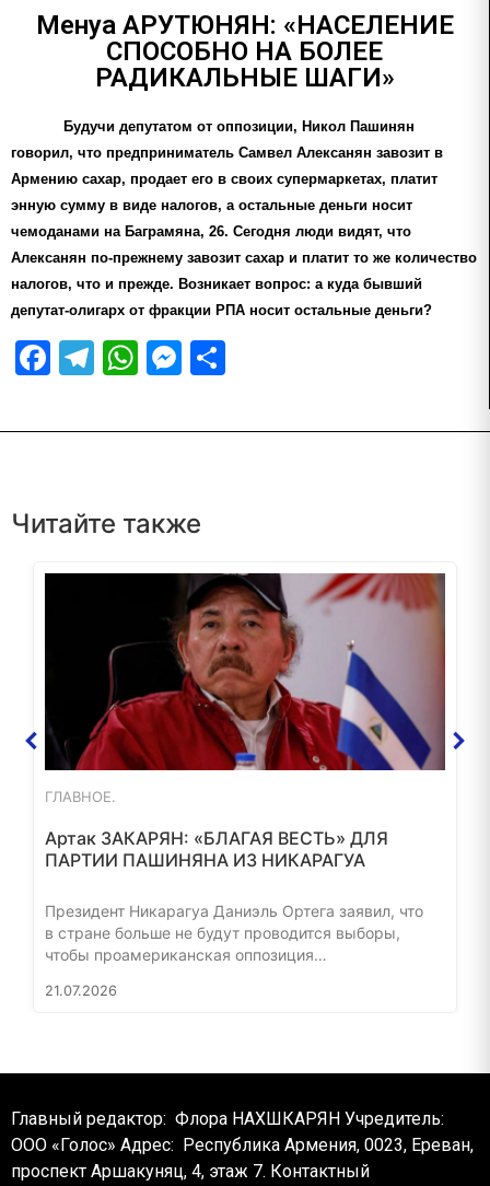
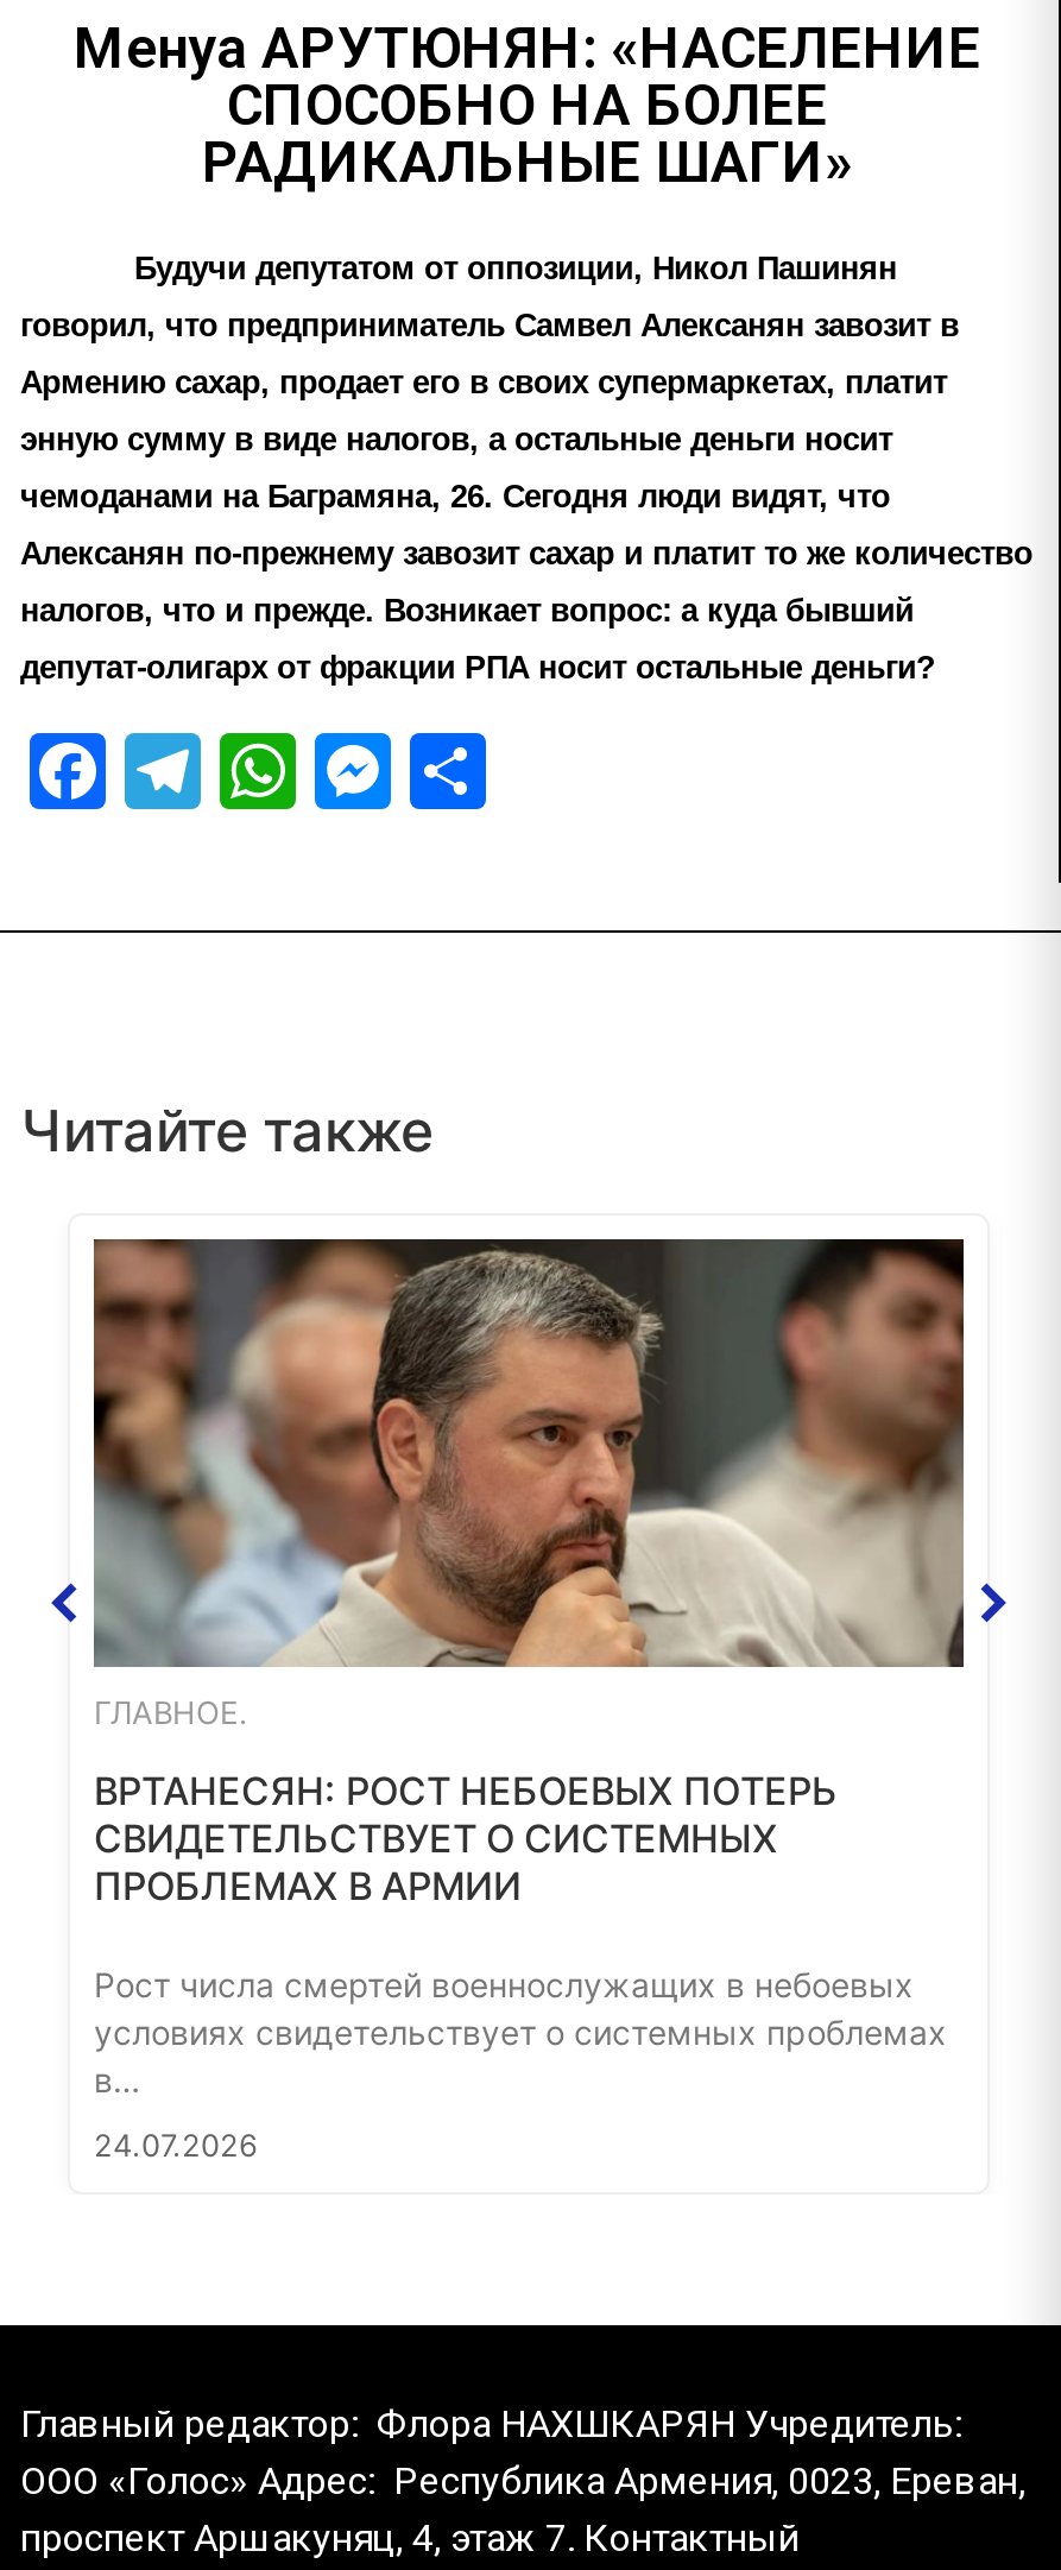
- [image]
+ [image]

- Артак ЗАКАРЯН: «БЛАГАЯ ВЕСТЬ» ДЛЯ
- ПАРТИИ ПАШИНЯНА ИЗ НИКАРАГУА
+ ВРТАНЕСЯН: РОСТ НЕБОЕВЫХ ПОТЕРЬ
+ СВИДЕТЕЛЬСТВУЕТ О СИСТЕМНЫХ
+ ПРОБЛЕМАХ В АРМИИ

- Президент Никарагуа Даниэль Ортега заявил, что
- в стране больше не будут проводится выборы,
- чтобы проамериканская оппозиция…
+ Рост числа смертей военнослужащих в небоевых
+ условиях свидетельствует о системных проблемах
+ в…

- 21.07.2026
+ 24.07.2026
